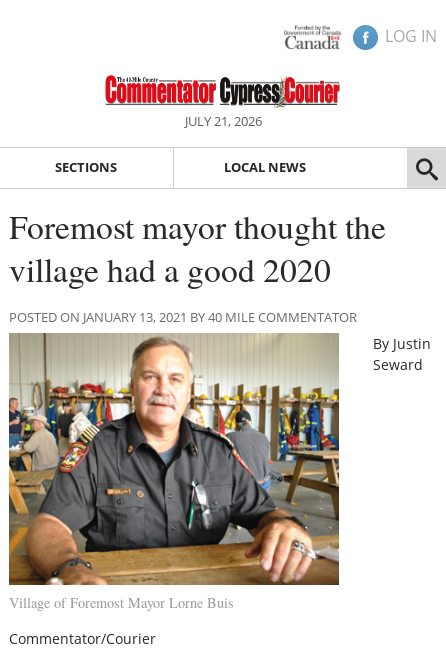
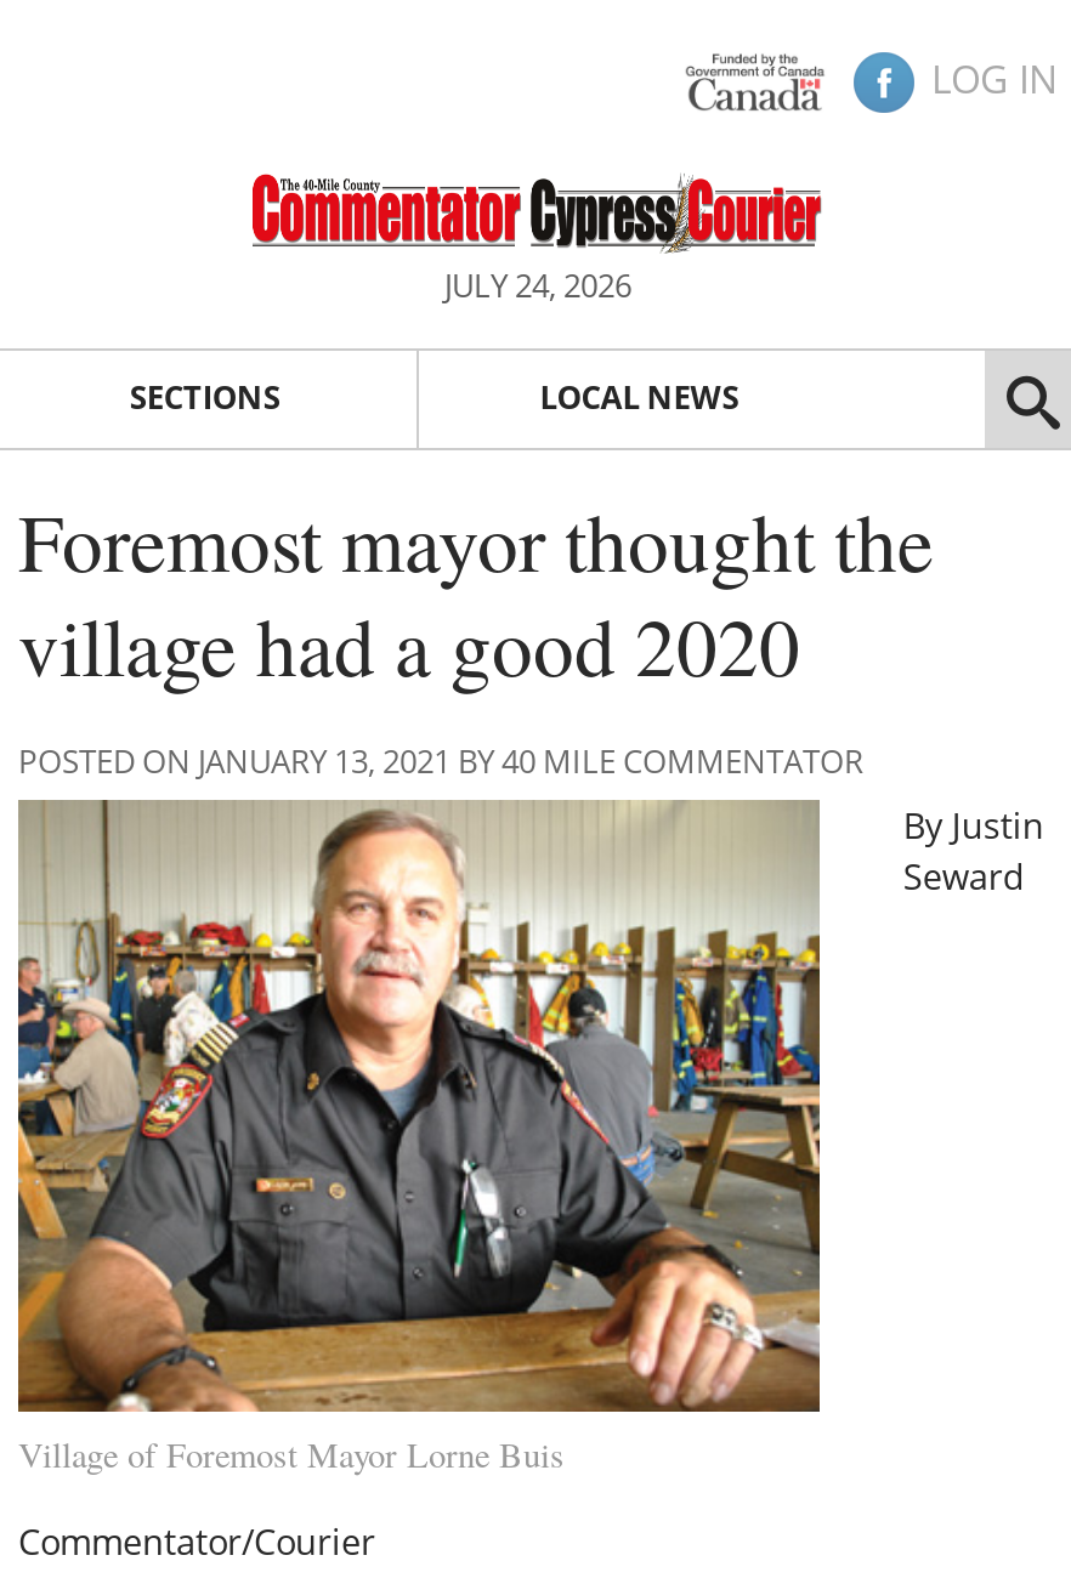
- JULY 21, 2026
+ JULY 24, 2026
